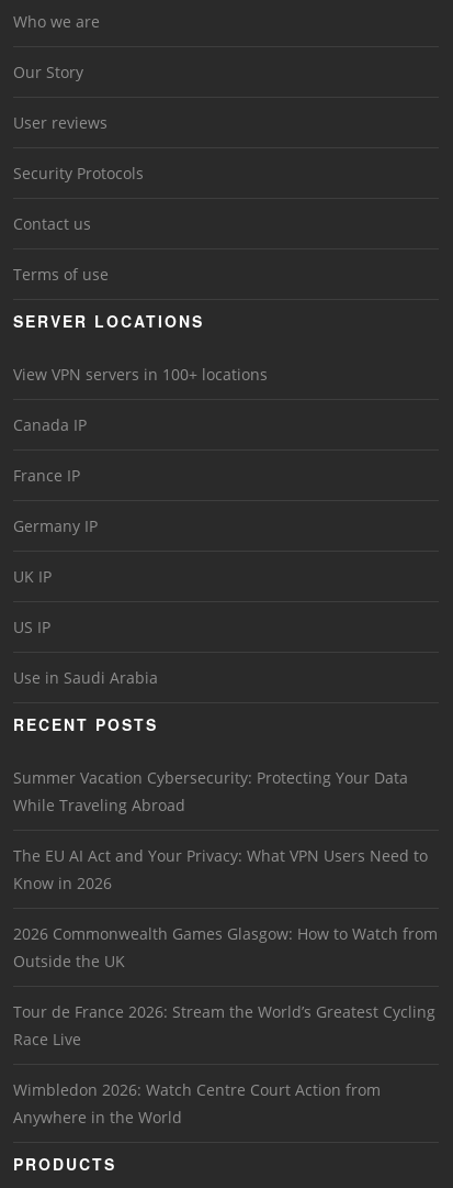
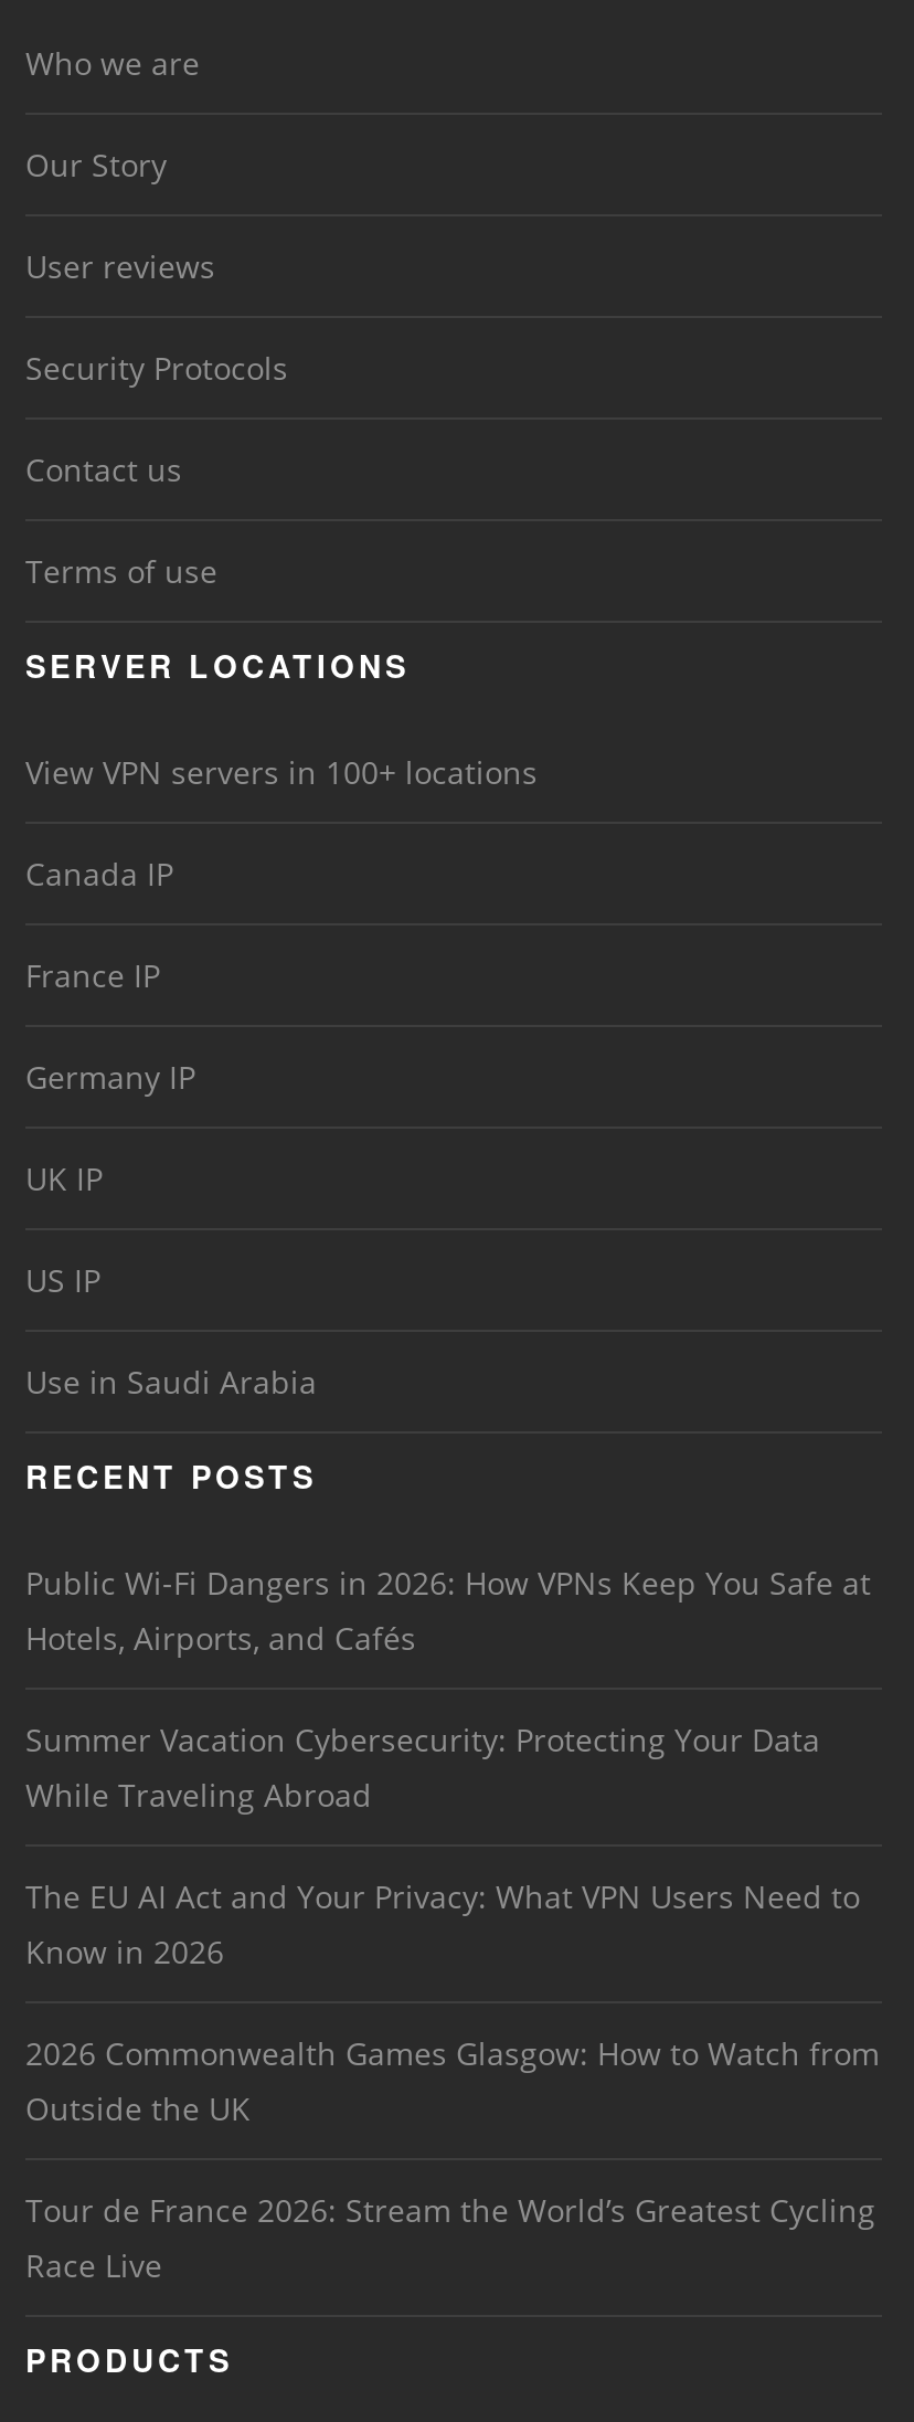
+ Public Wi-Fi Dangers in 2026: How VPNs Keep You Safe at
+ Hotels, Airports, and Cafés

moved down: Summer Vacation Cybersecurity: Protecting Your Data | While Traveling Abroad | The EU AI Act and Your Privacy: What VPN Users Need to | Know in 2026 | 2026 Commonwealth Games Glasgow: How to Watch from | Outside the UK | Tour de France 2026: Stream the World’s Greatest Cycling | Race Live

- Wimbledon 2026: Watch Centre Court Action from
- Anywhere in the World
